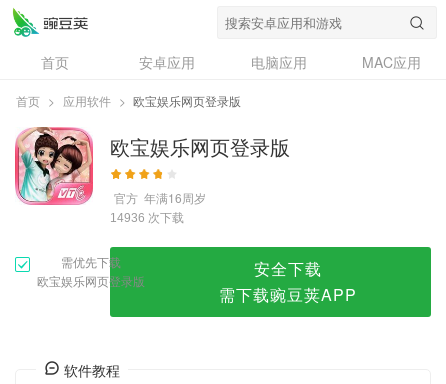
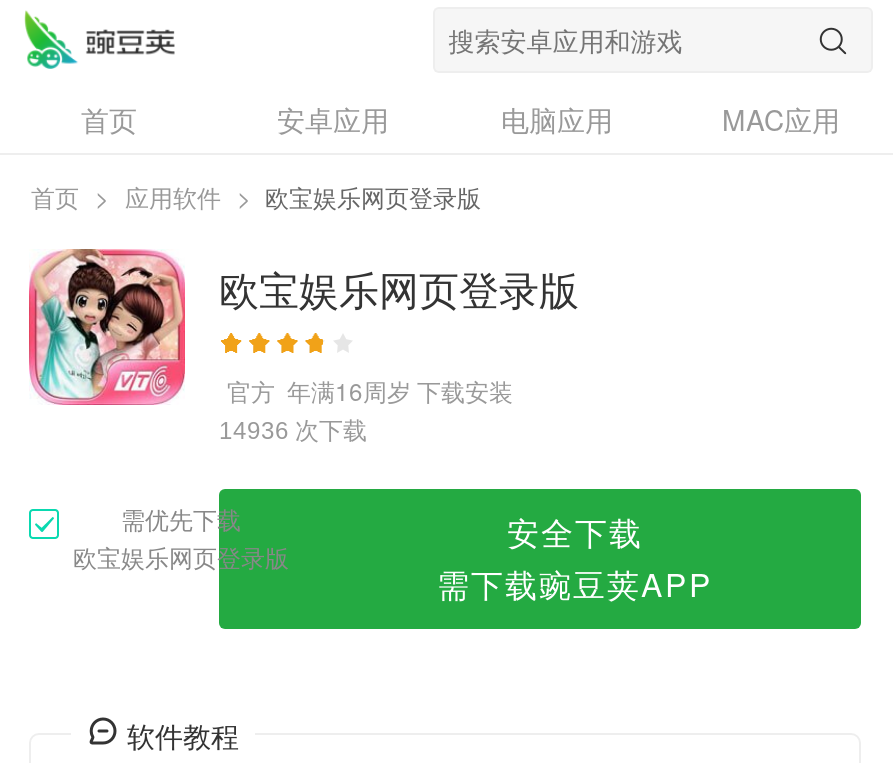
- 官方年满16周岁
+ 官方年满16周岁 下载安装
